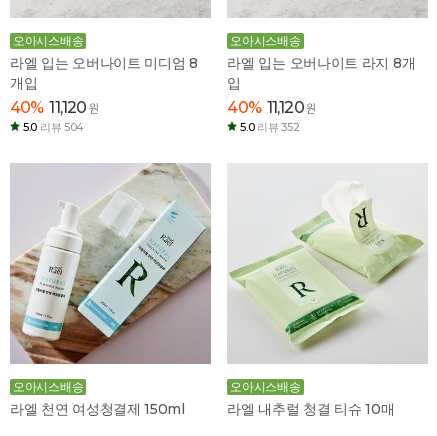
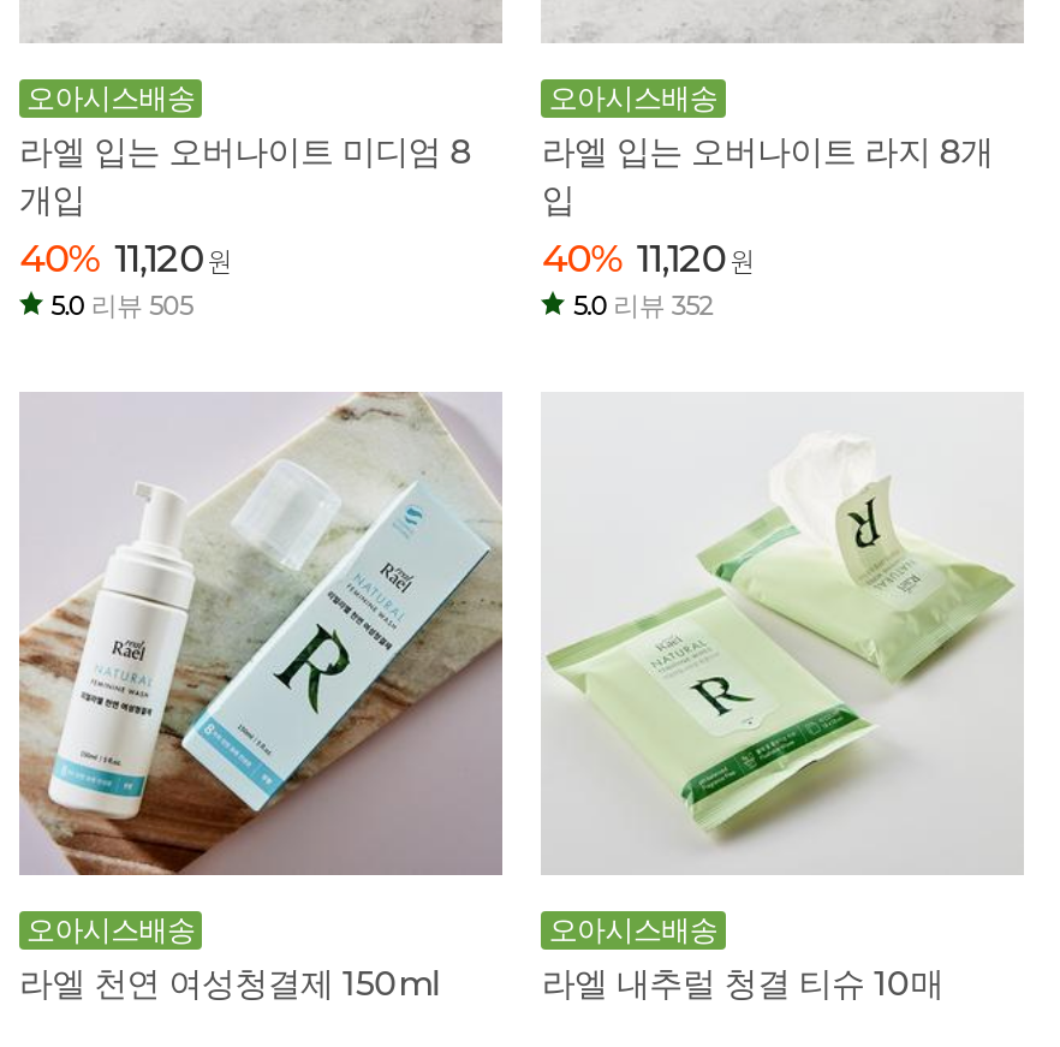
- 5.0 리뷰 504
+ 5.0 리뷰 505
